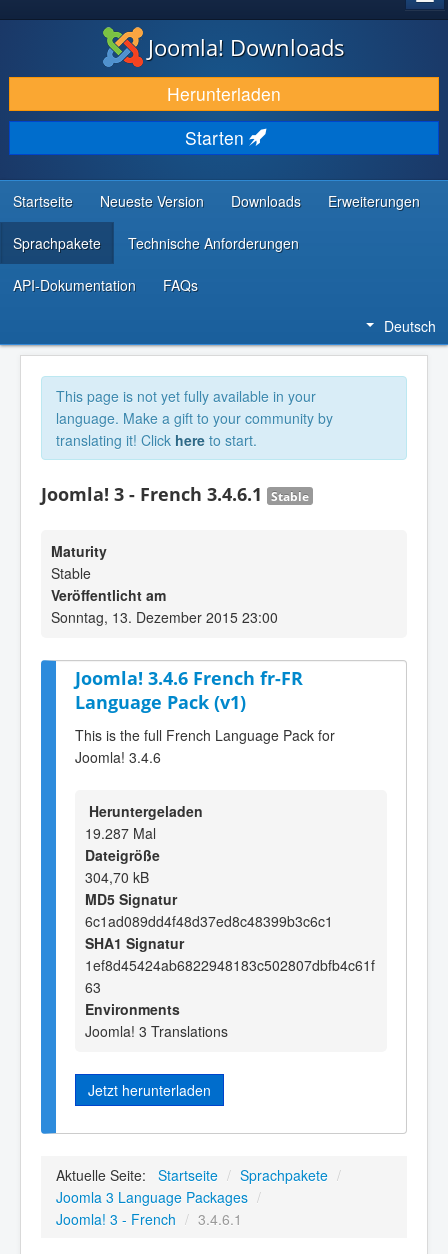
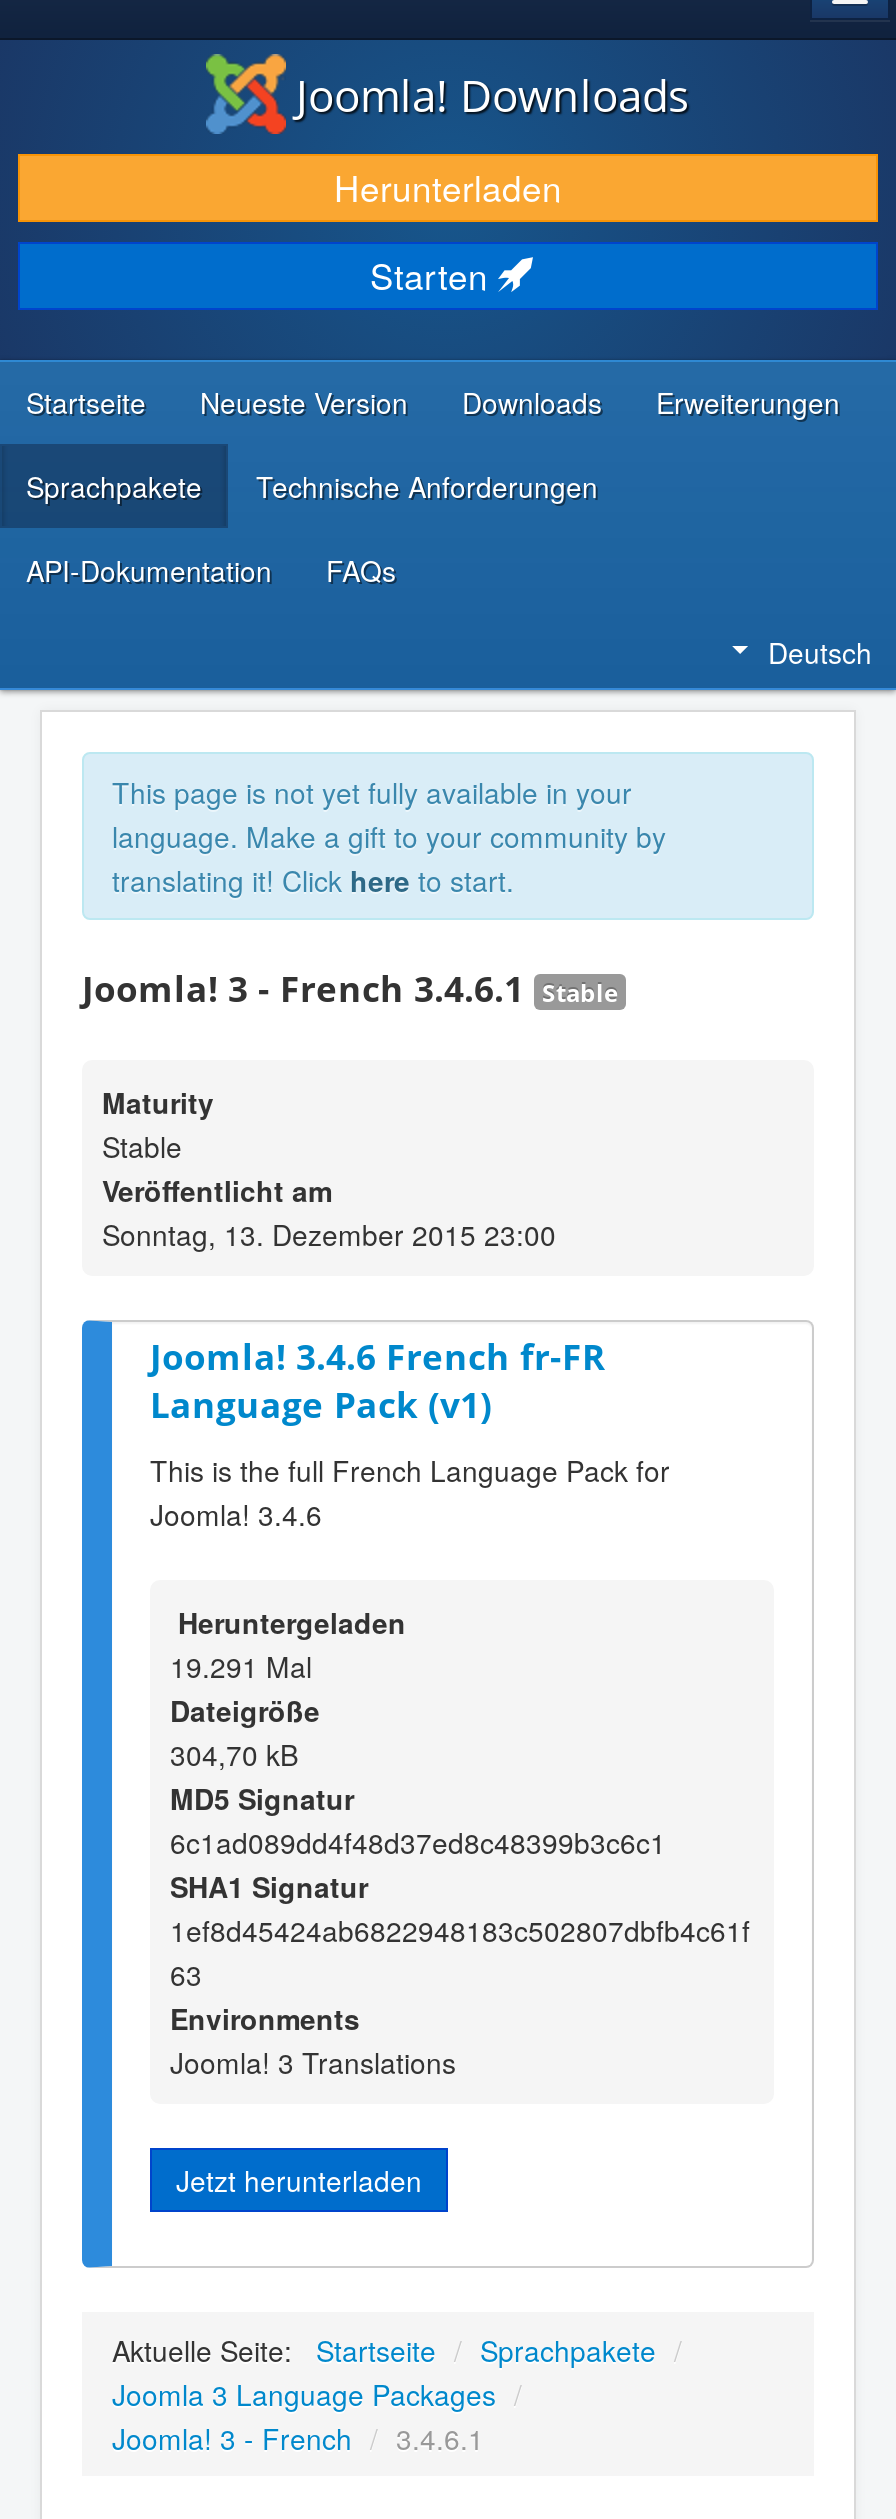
- 19.287 Mal
+ 19.291 Mal
